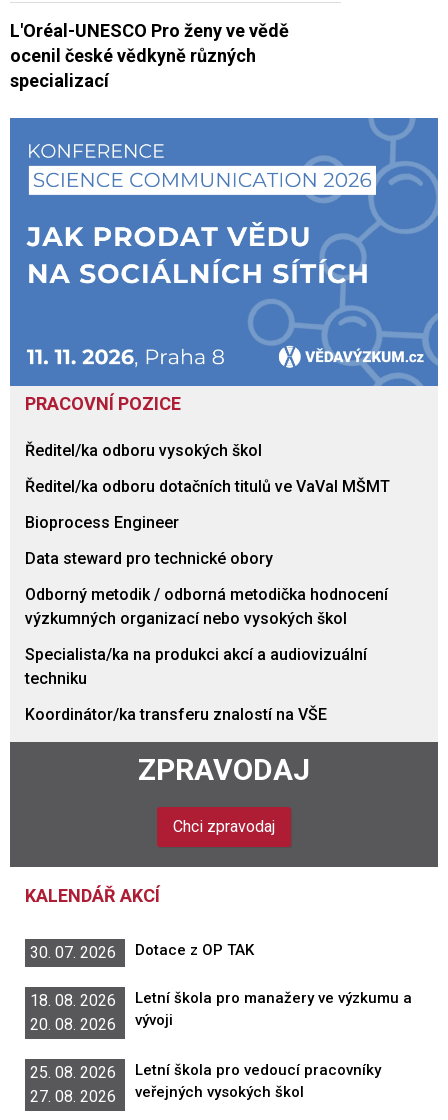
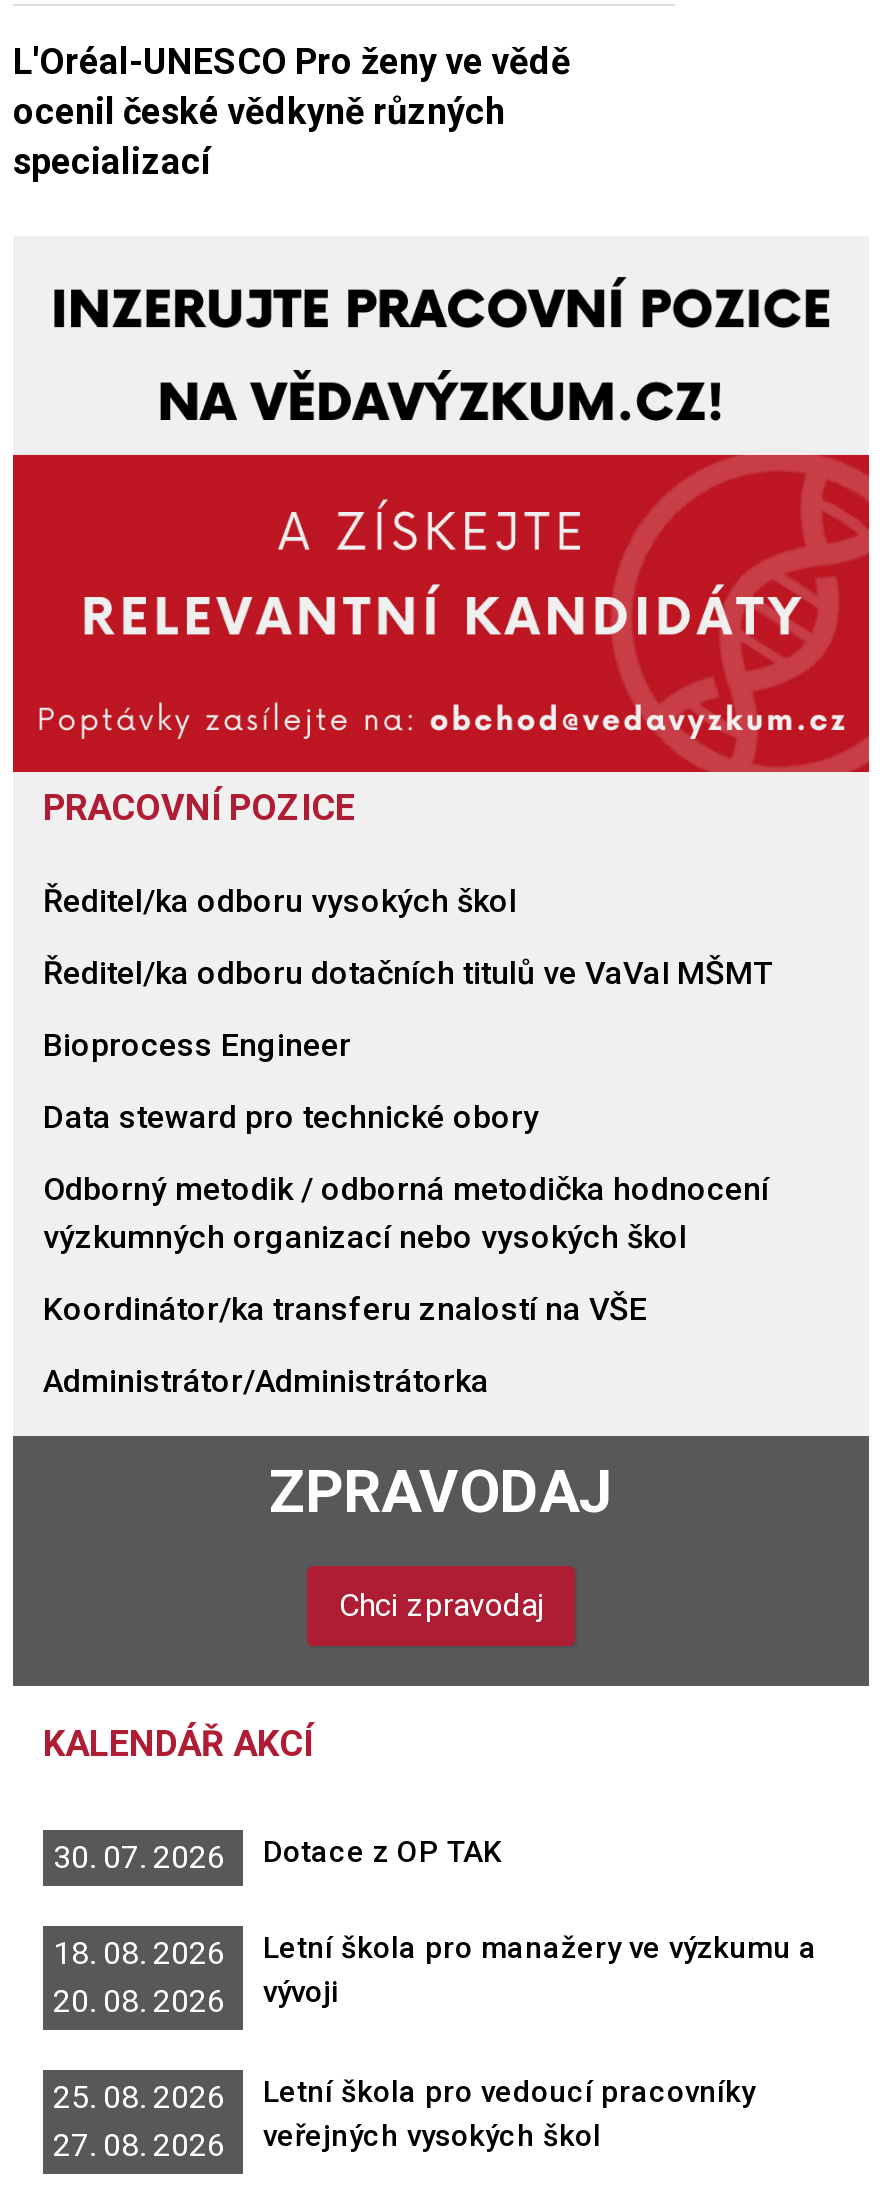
- [image]
+ [image]

- Specialista/ka na produkci akcí a audiovizuální
- techniku

moved up: Koordinátor/ka transferu znalostí na VŠE

+ Administrátor/Administrátorka
